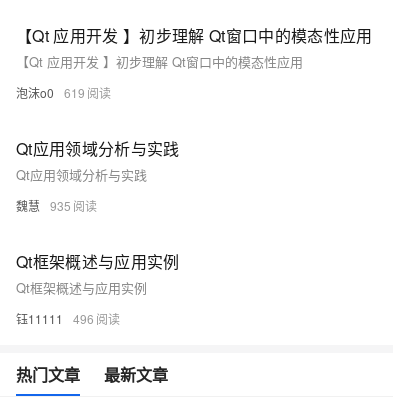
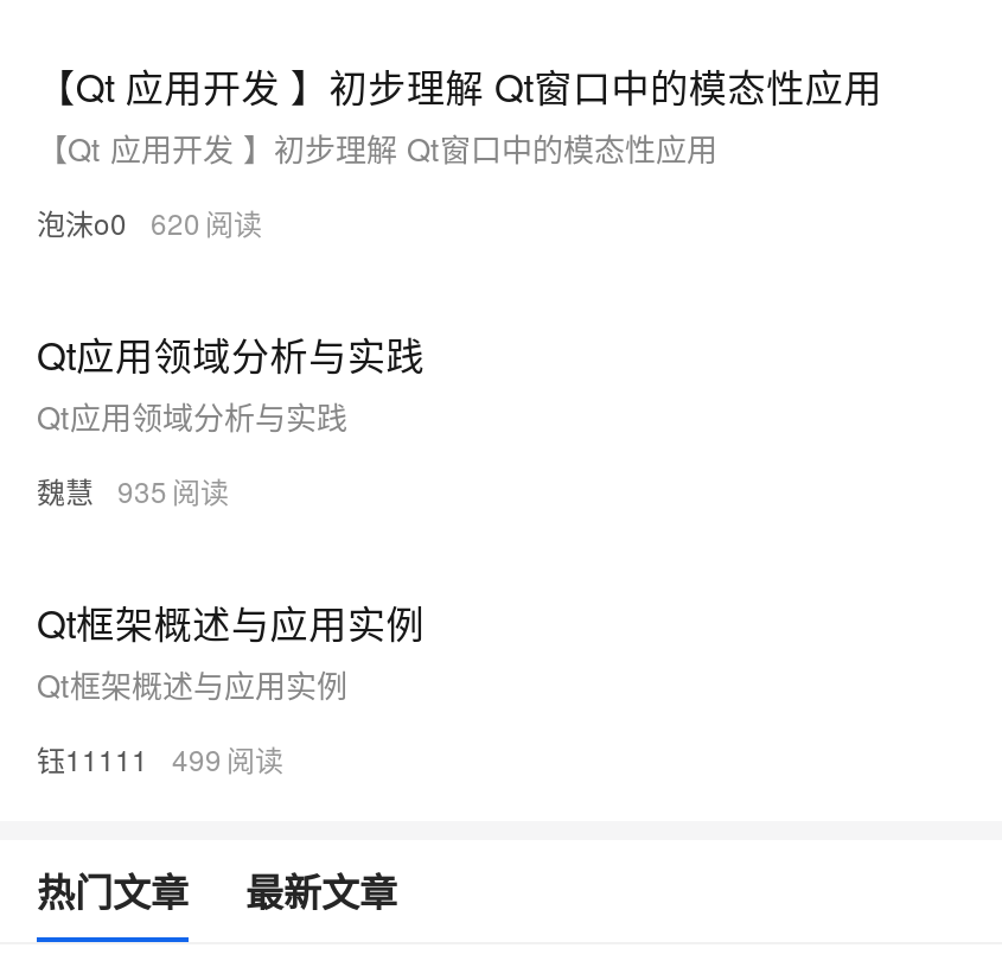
- 泡沫o0 619
+ 泡沫o0 620

- 钰11111 496
+ 钰11111 499
